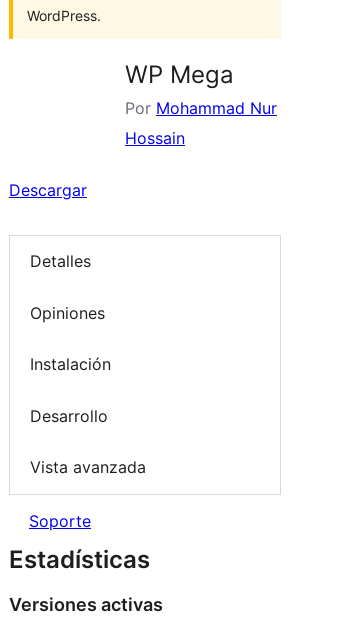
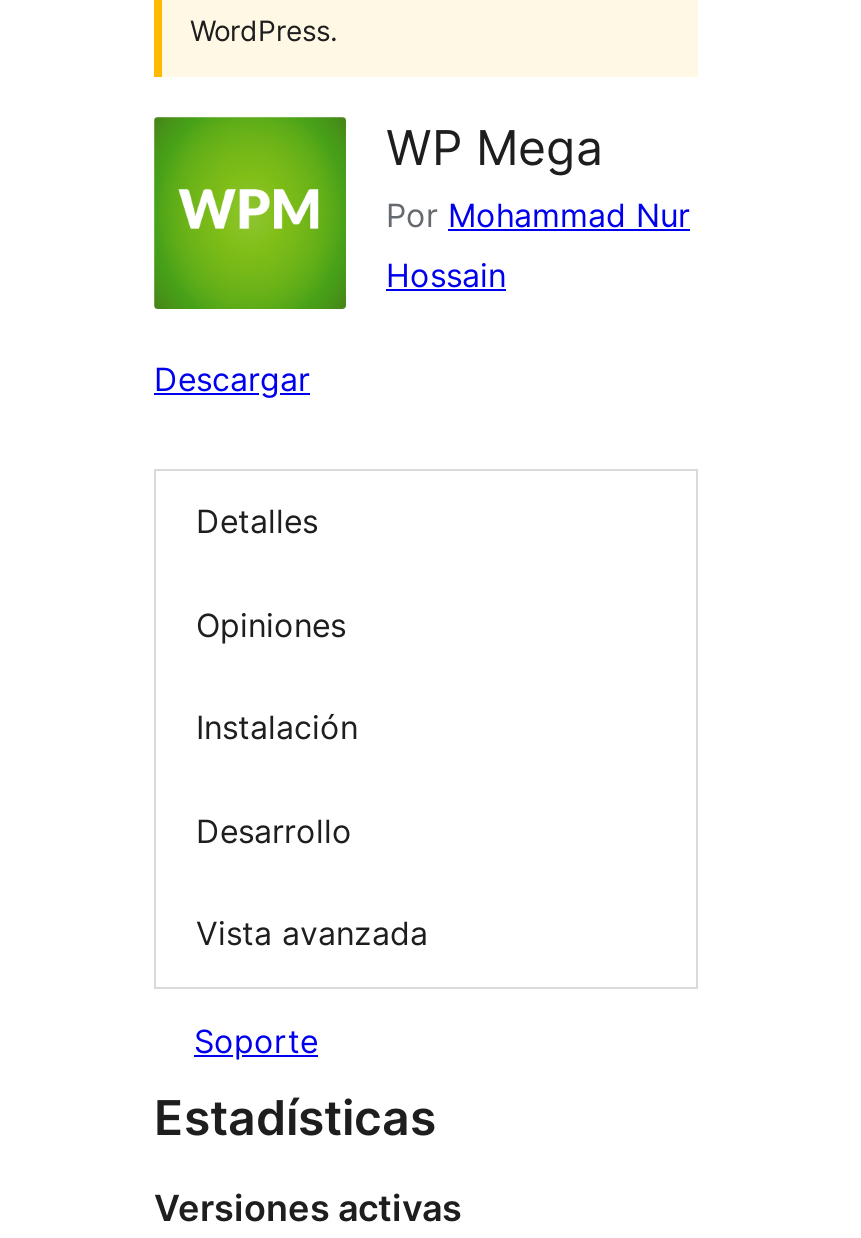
+ [image]
